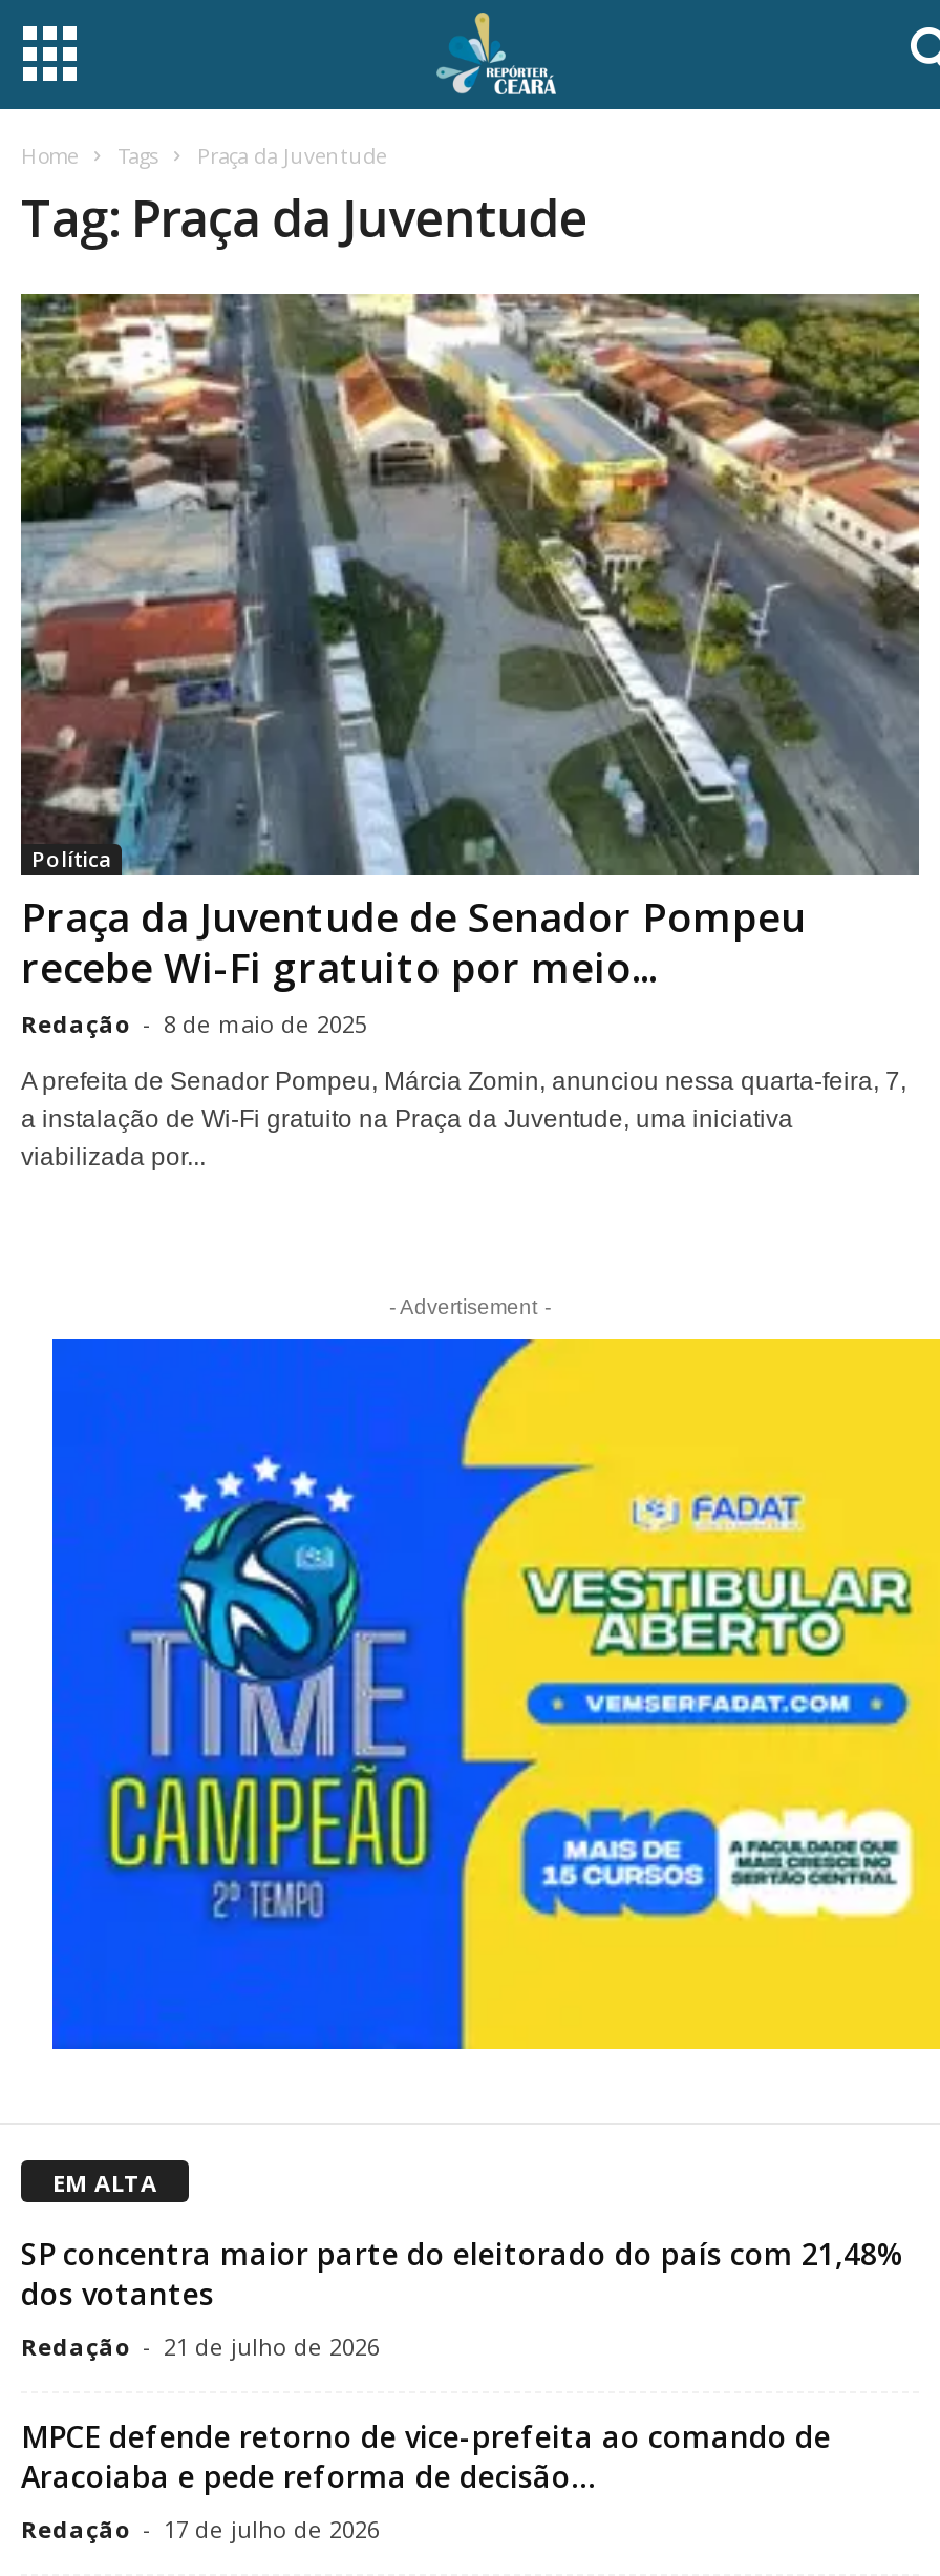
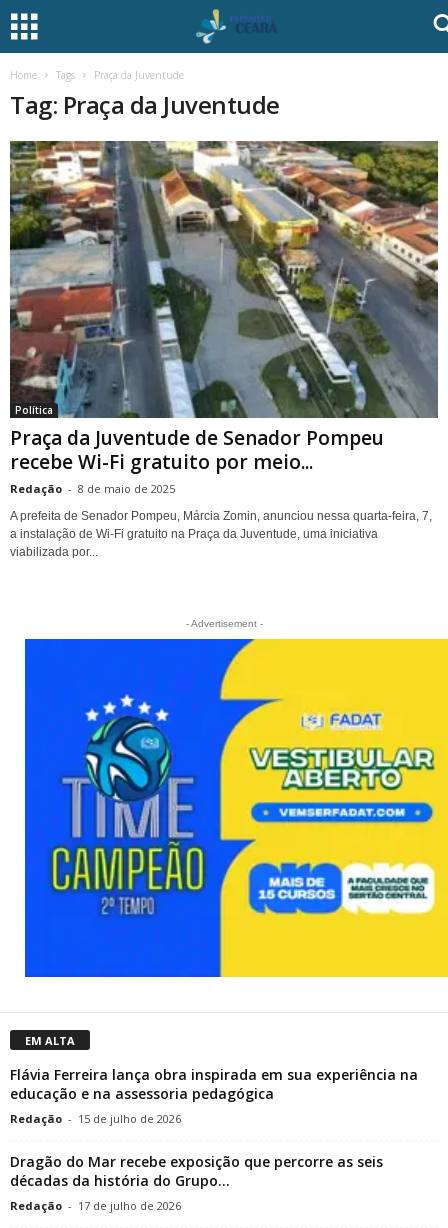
- [image]
+ [image]

- SP concentra maior parte do eleitorado do país com 21,48%
- dos votantes
- Redação - 21 de julho de 2026
+ Flávia Ferreira lança obra inspirada em sua experiência na
+ educação e na assessoria pedagógica
+ Redação - 15 de julho de 2026

- MPCE defende retorno de vice-prefeita ao comando de
- Aracoiaba e pede reforma de decisão...
+ Dragão do Mar recebe exposição que percorre as seis
+ décadas da história do Grupo...
